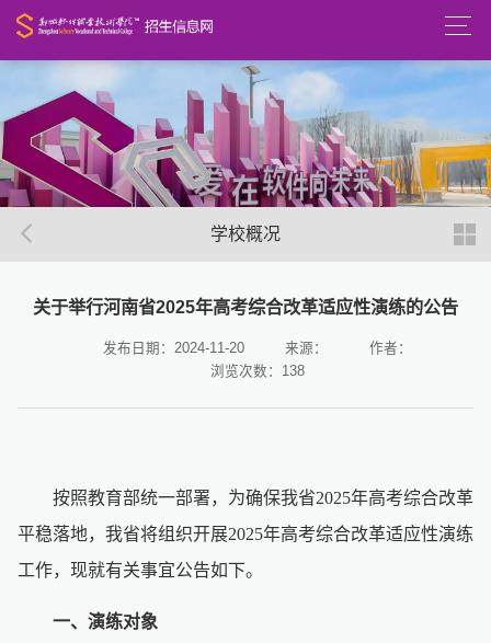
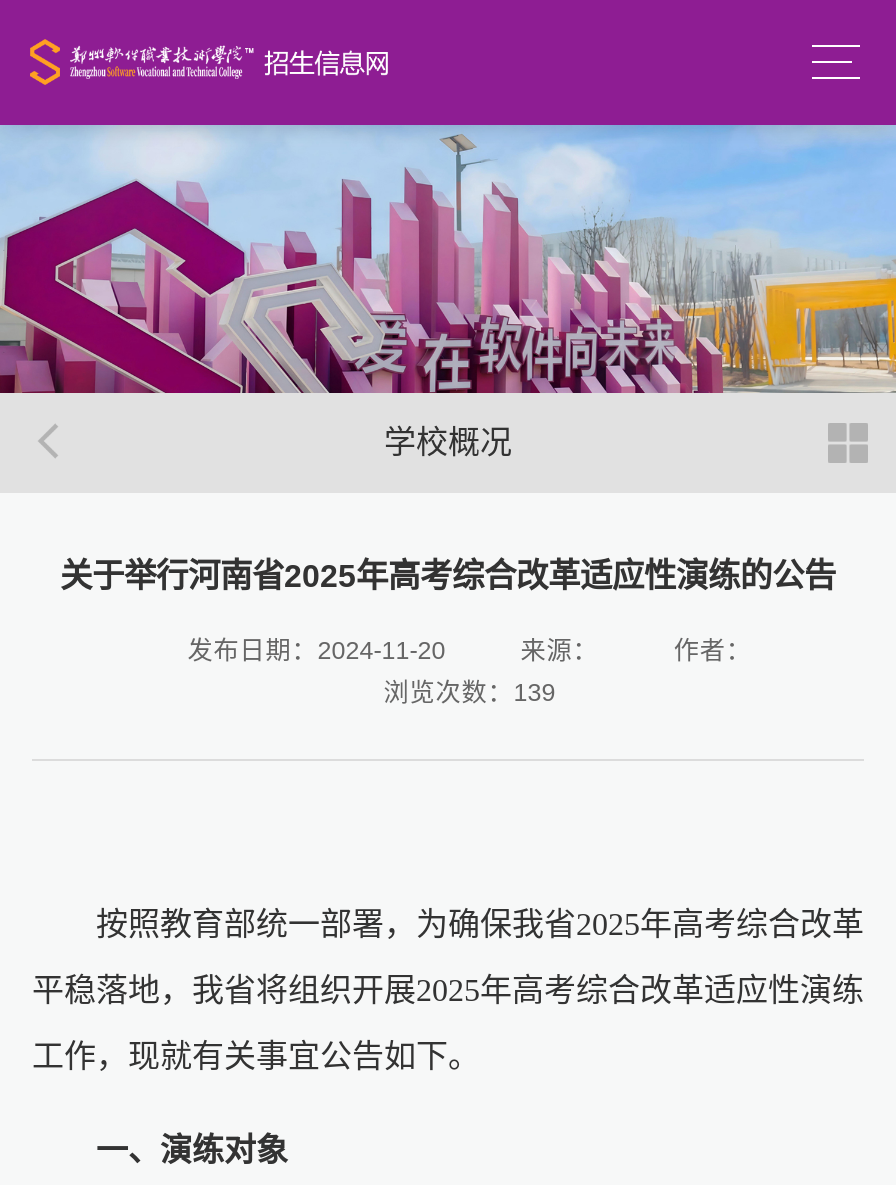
- 浏览次数：138
+ 浏览次数：139
